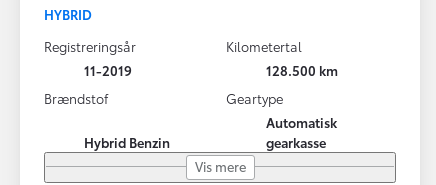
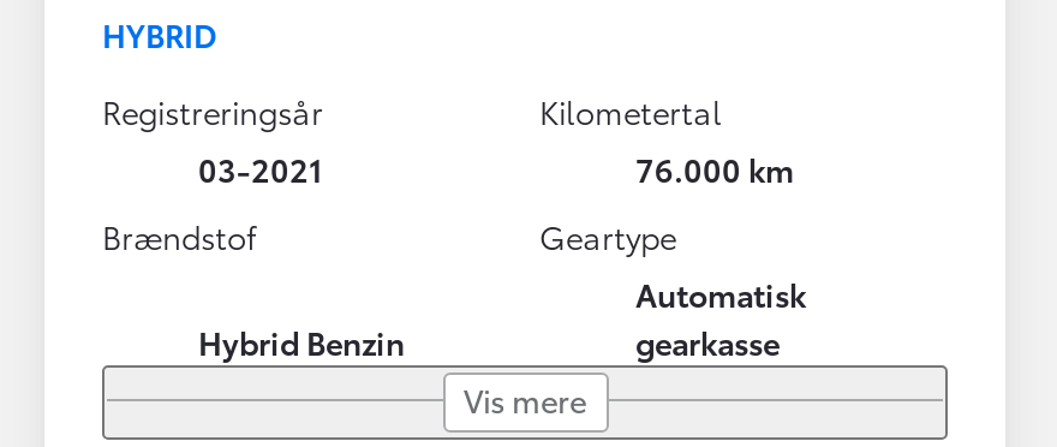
- 11-2019
+ 03-2021

- 128.500 km
+ 76.000 km
